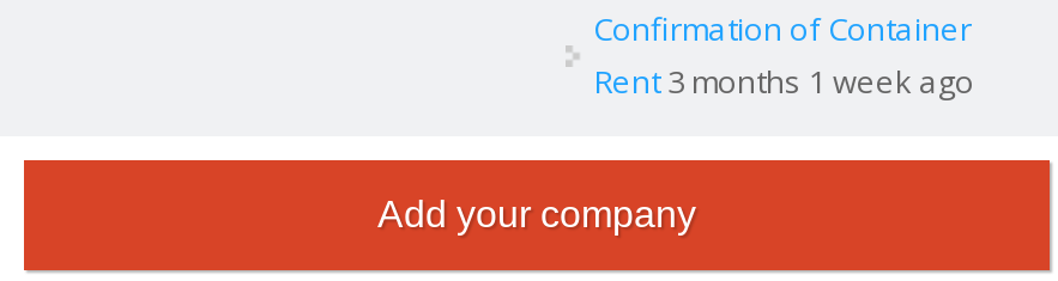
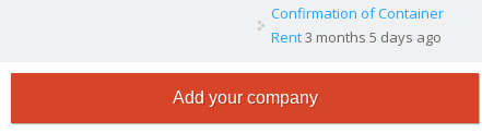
- Rent 3 months 1 week ago
+ Rent 3 months 5 days ago
